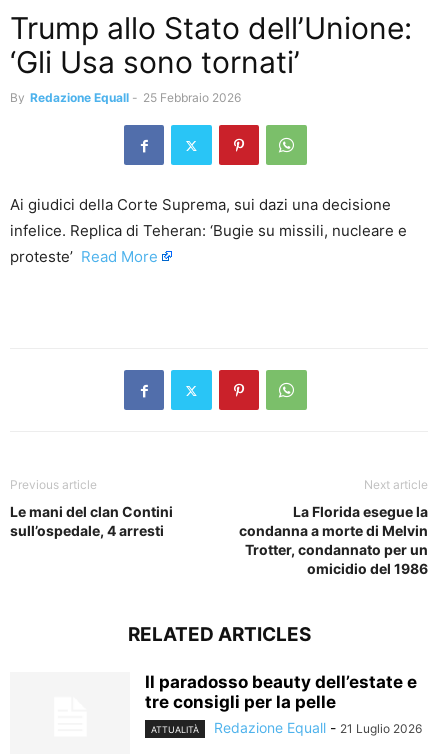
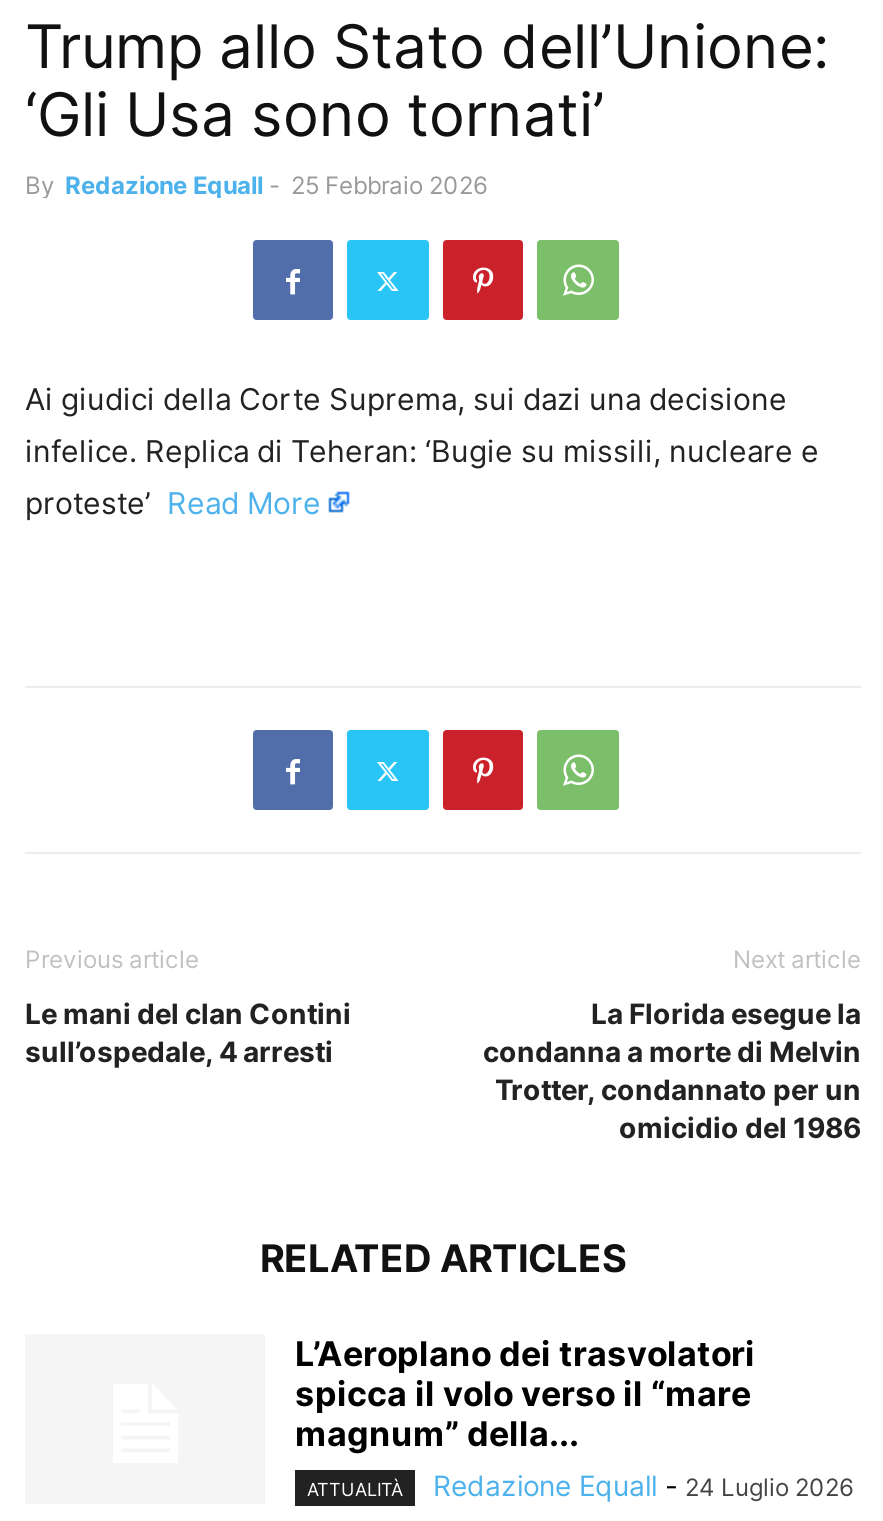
- Il paradosso beauty dell’estate e
- tre consigli per la pelle
+ L’Aeroplano dei trasvolatori
+ spicca il volo verso il “mare
+ magnum” della...

- Redazione Equall - 21 Luglio 2026
+ Redazione Equall - 24 Luglio 2026
